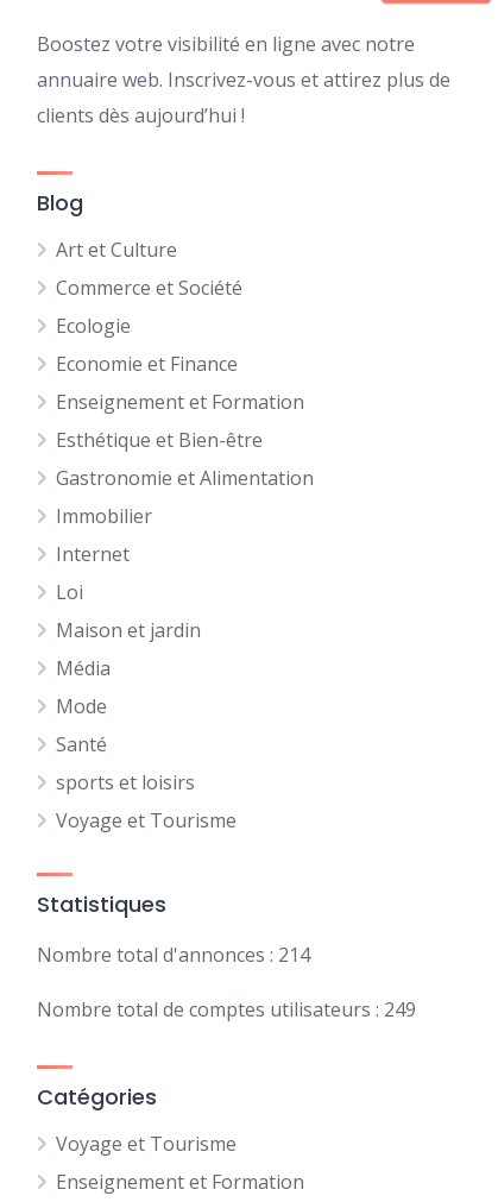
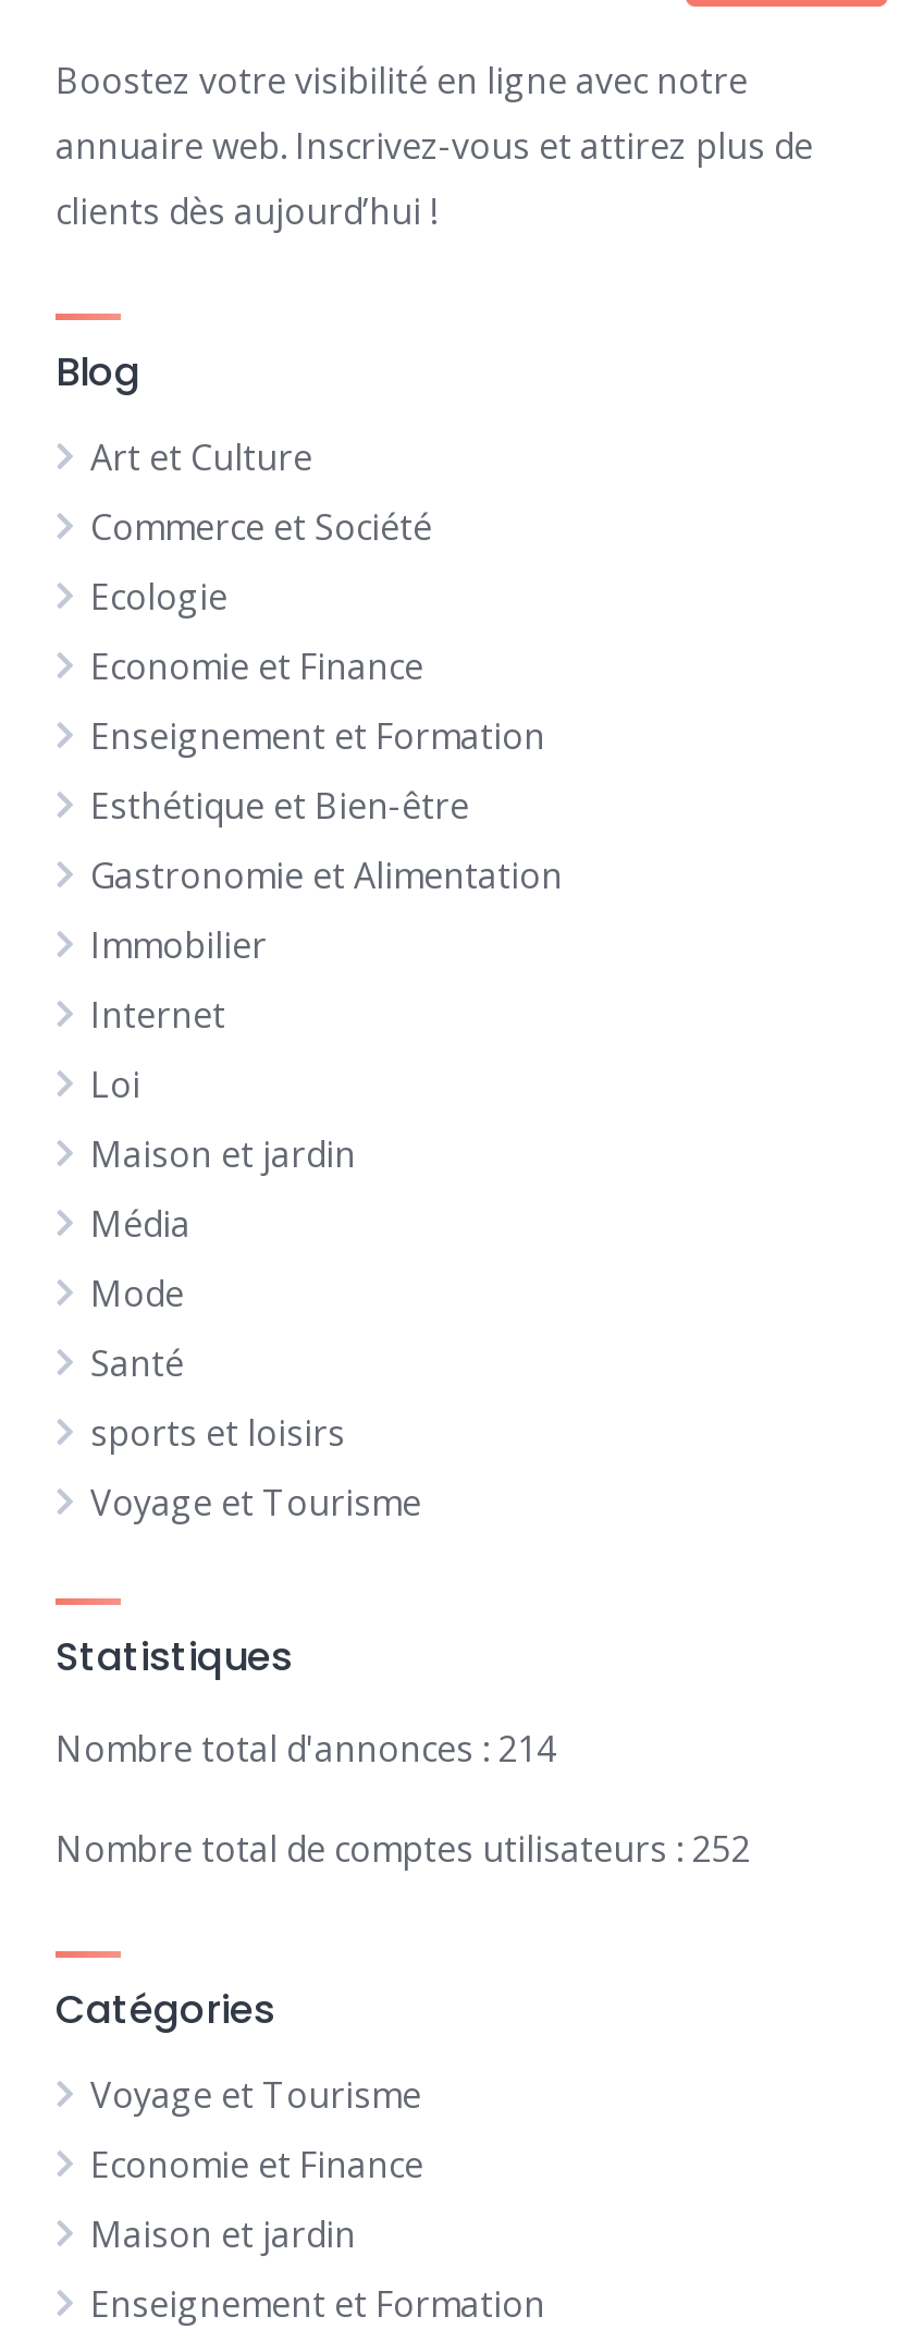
- Nombre total de comptes utilisateurs : 249
+ Nombre total de comptes utilisateurs : 252

+ Economie et Finance
+ Maison et jardin
